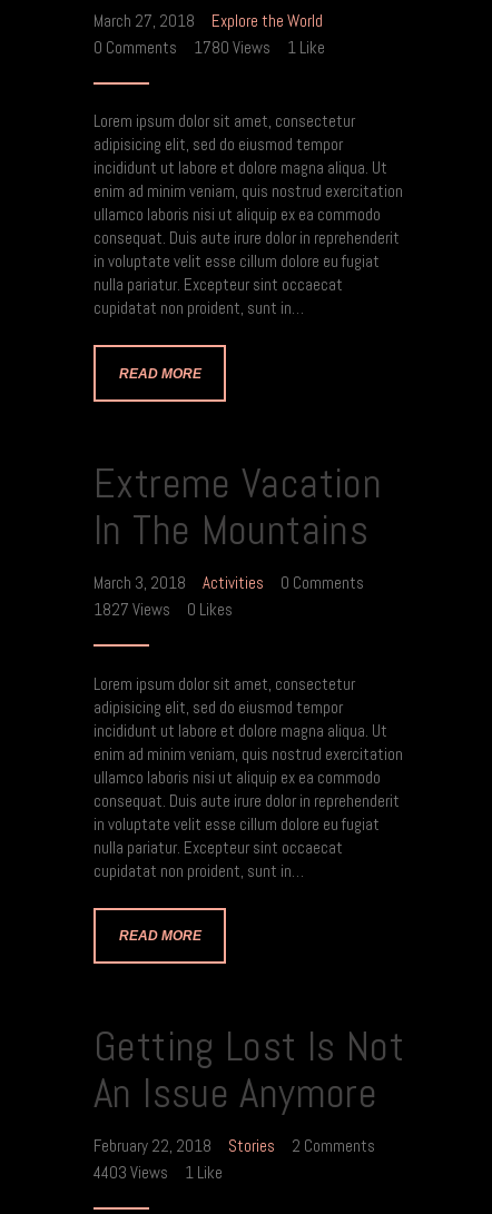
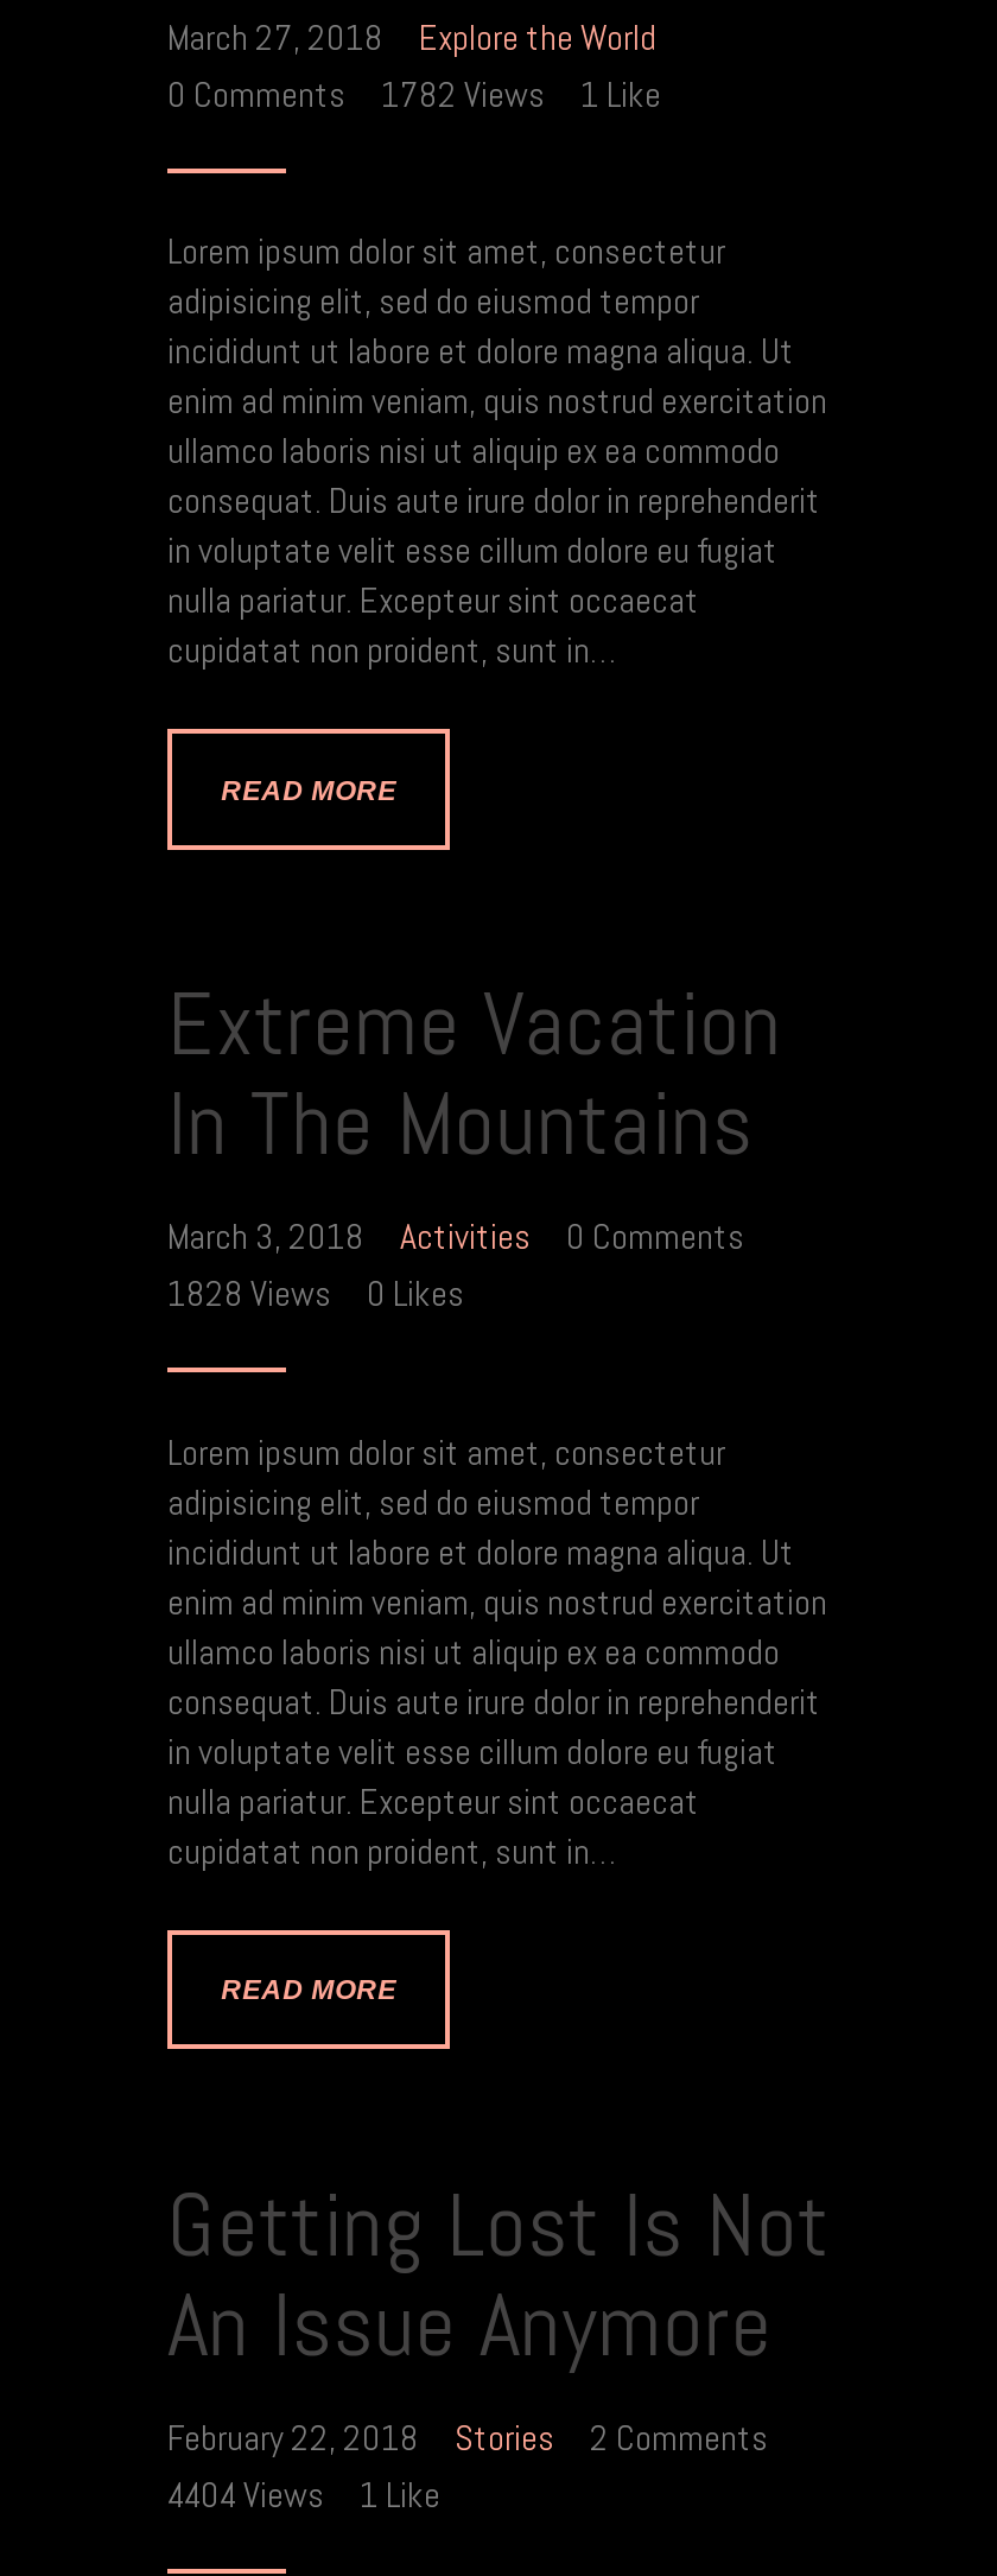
- 0 Comments 1780 Views 1 Like
+ 0 Comments 1782 Views 1 Like

- 1827 Views 0 Likes
+ 1828 Views 0 Likes

- 4403 Views 1 Like
+ 4404 Views 1 Like
